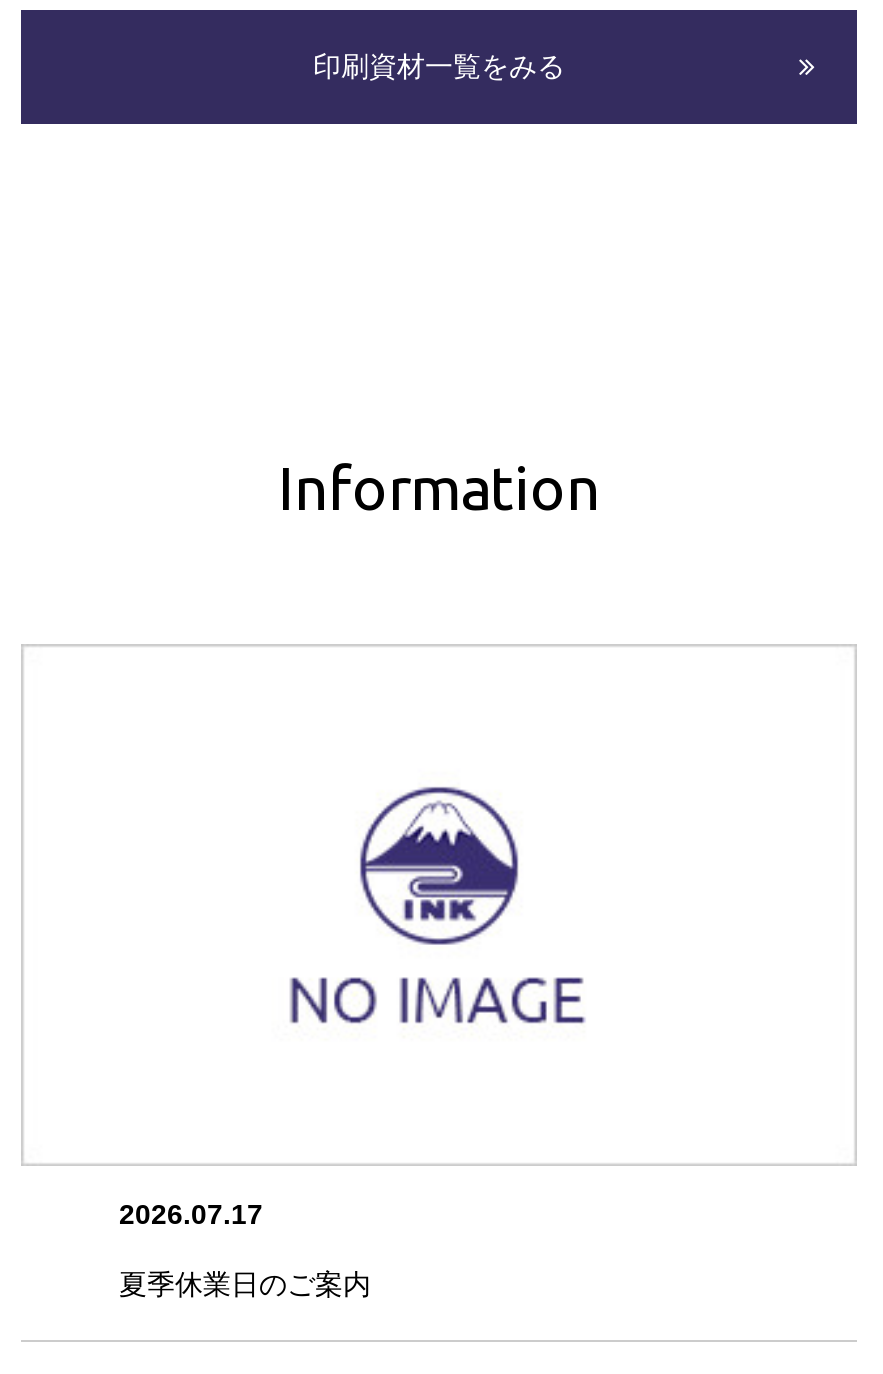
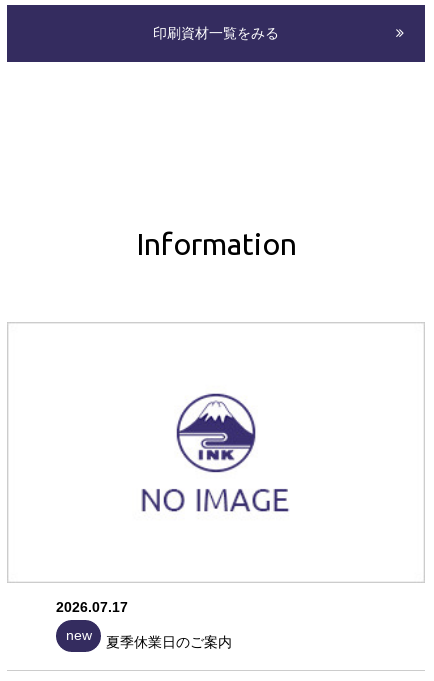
+ new
